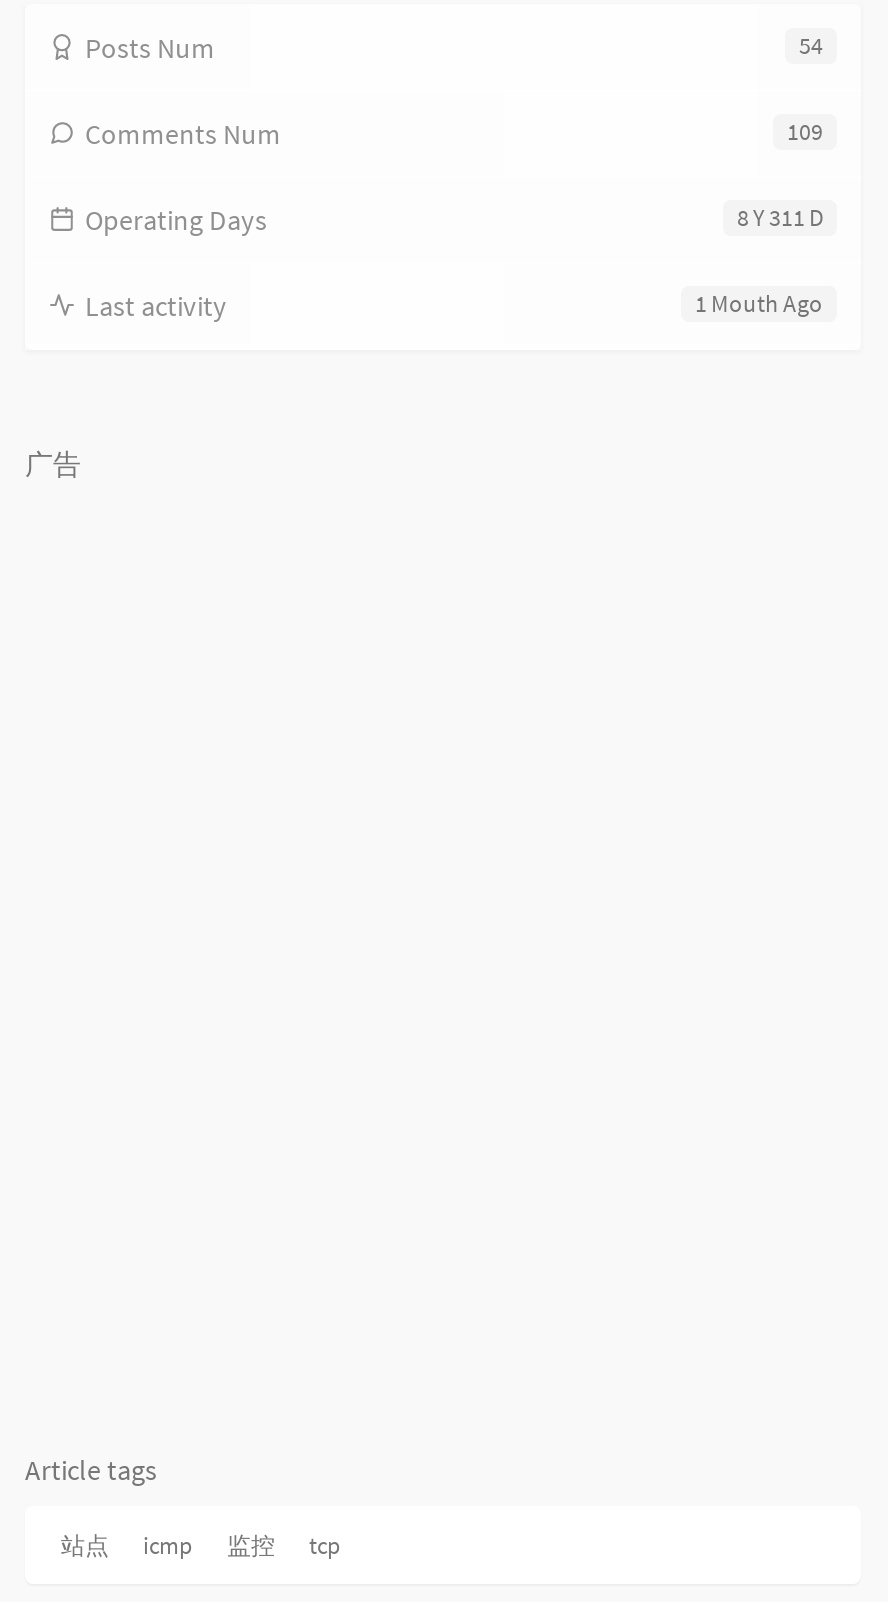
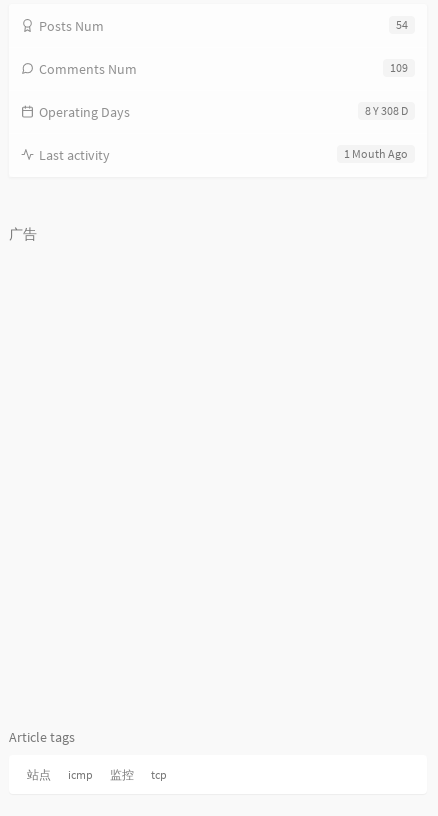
- 8 Y 311 D
+ 8 Y 308 D
